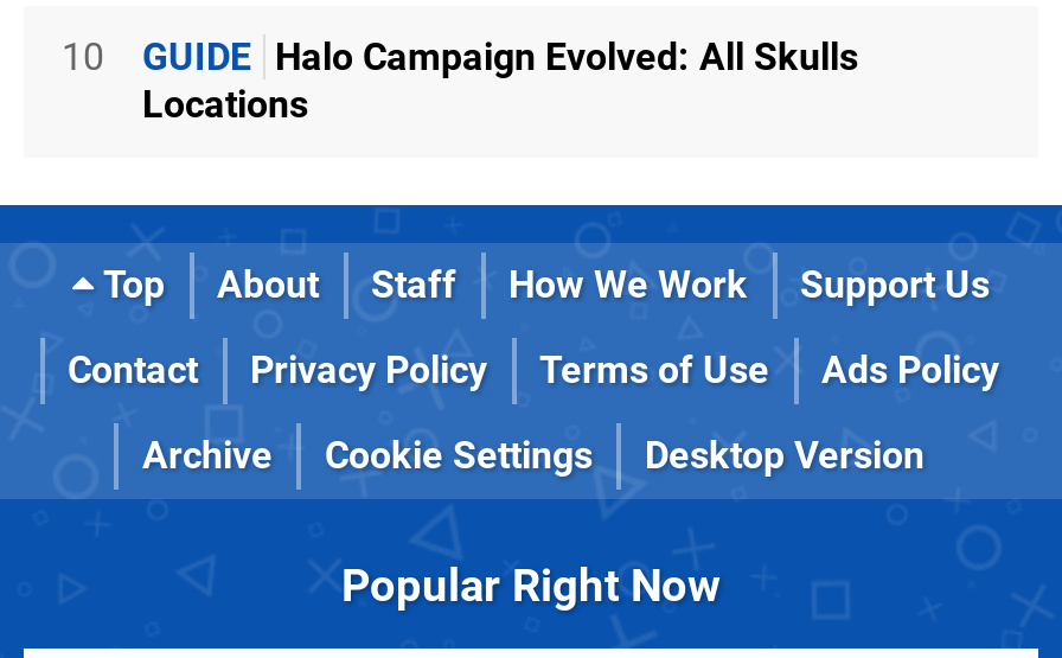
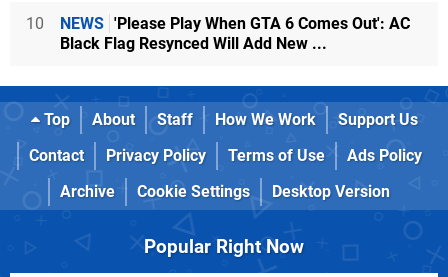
- GUIDE Halo Campaign Evolved: All Skulls
- Locations
+ NEWS 'Please Play When GTA 6 Comes Out': AC
+ Black Flag Resynced Will Add New ...
